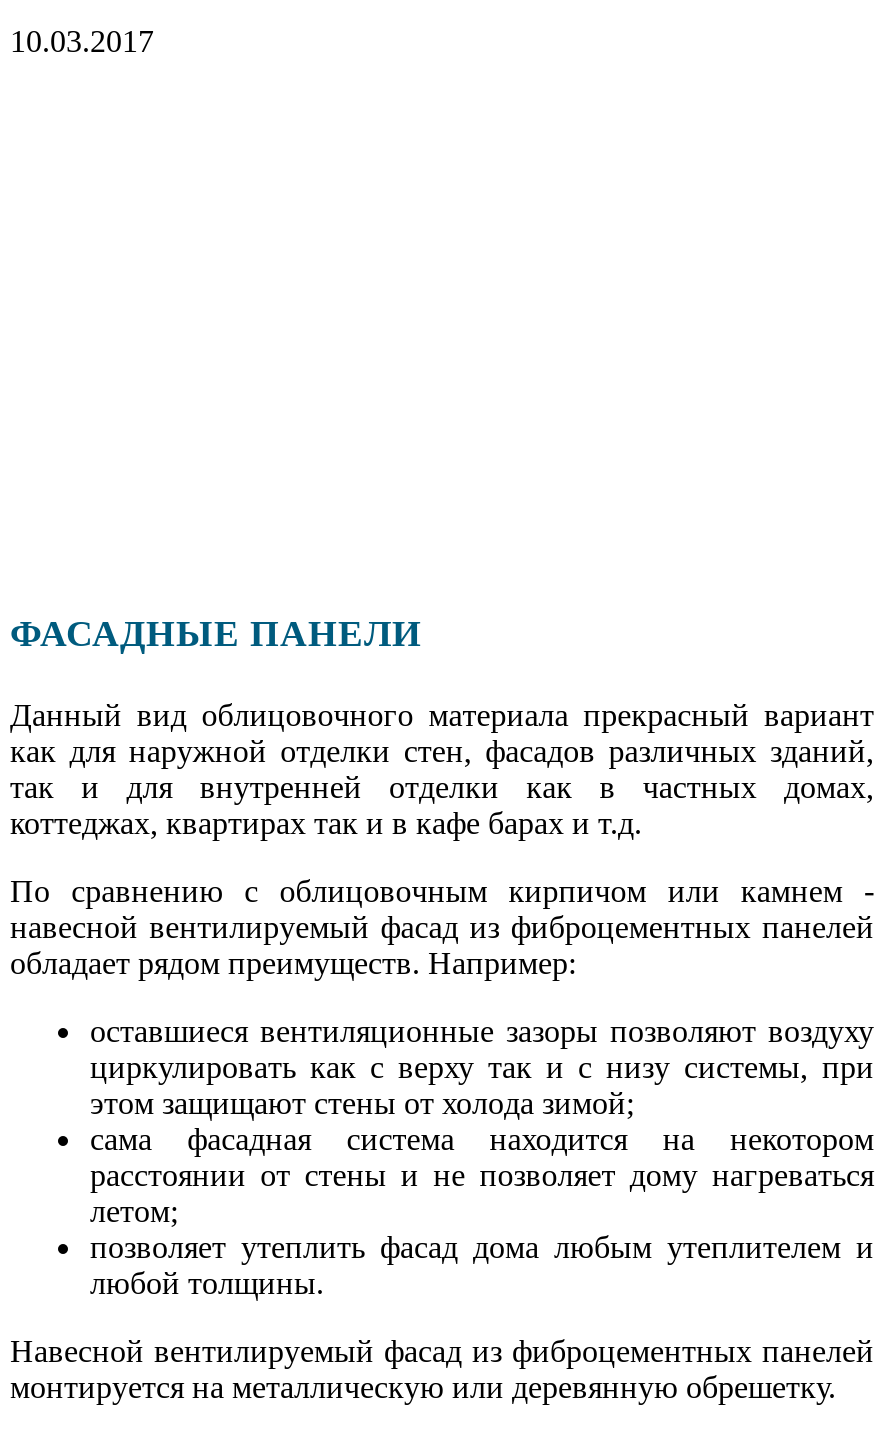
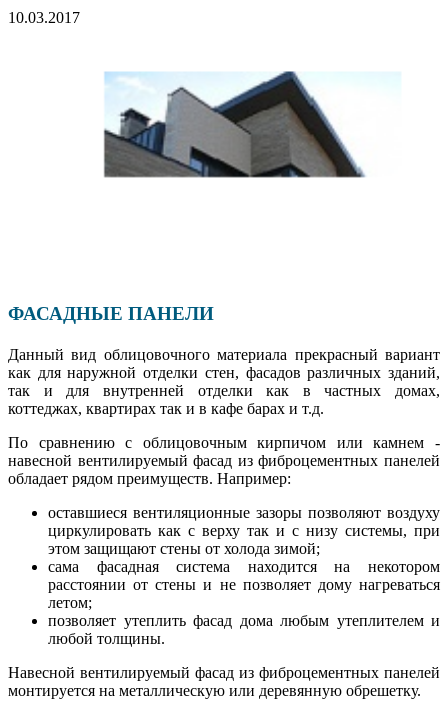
+ [image]
